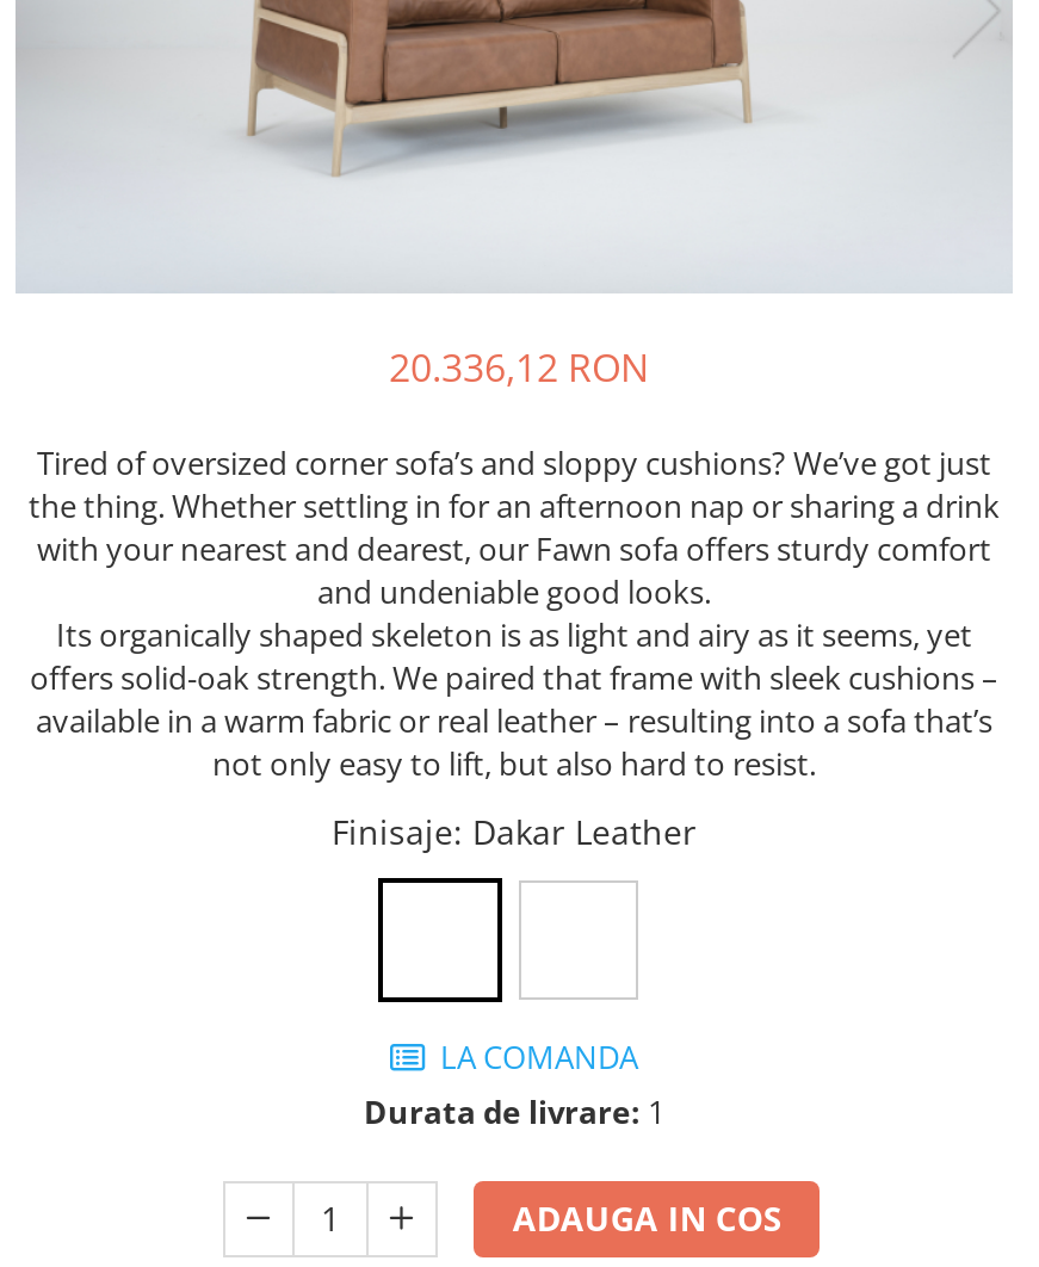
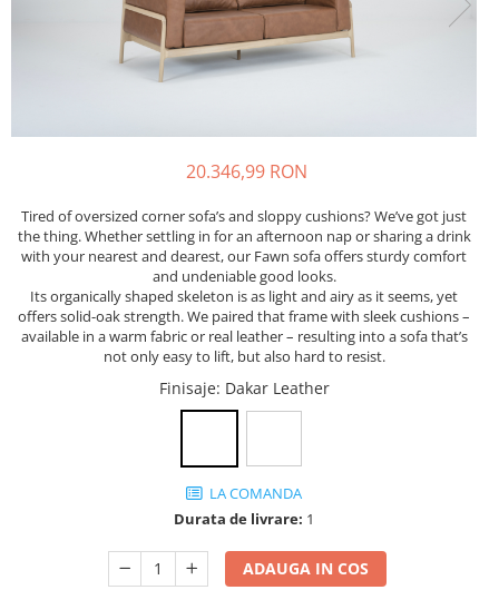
- 20.336,12 RON
+ 20.346,99 RON
